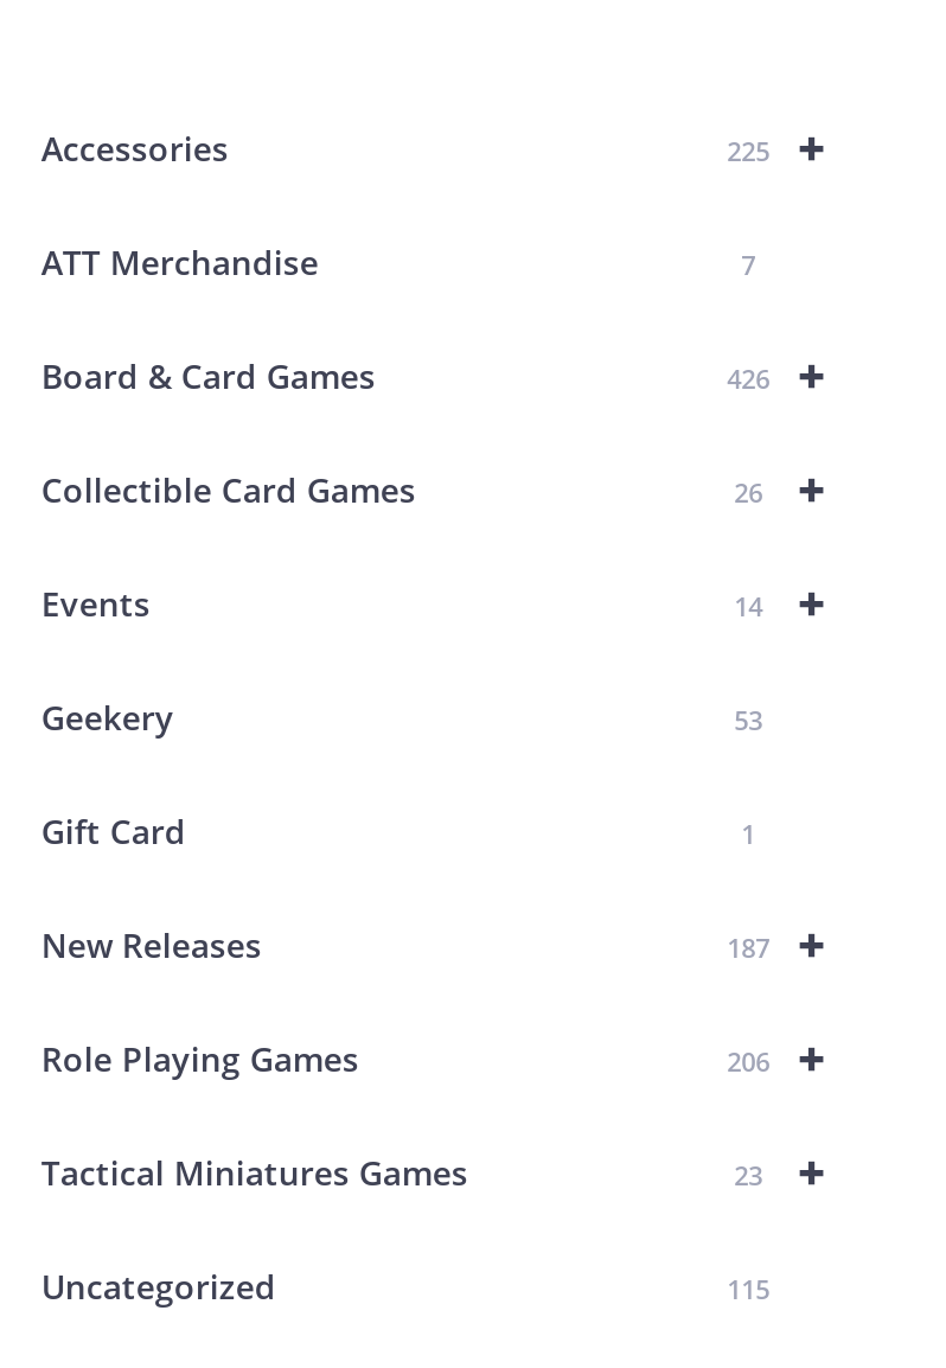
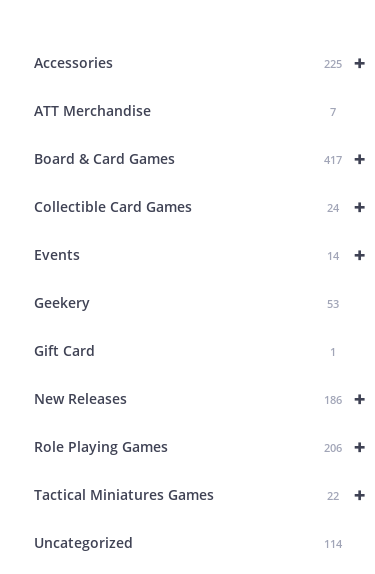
- 426
+ 417

- 26
+ 24

- 187
+ 186

- 23
+ 22

- 115
+ 114
